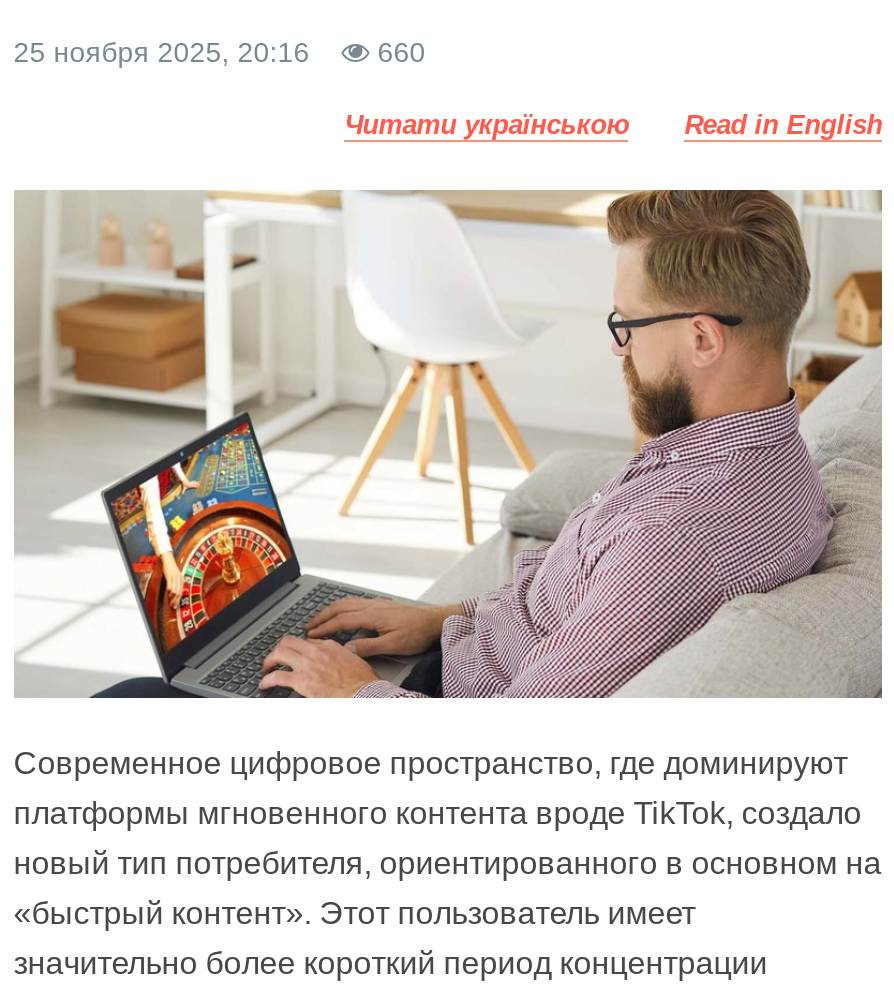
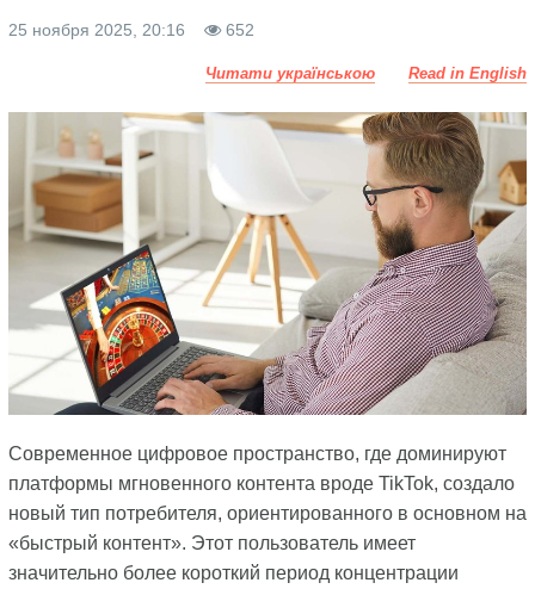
- 25 ноября 2025, 20:16 660
+ 25 ноября 2025, 20:16 652
